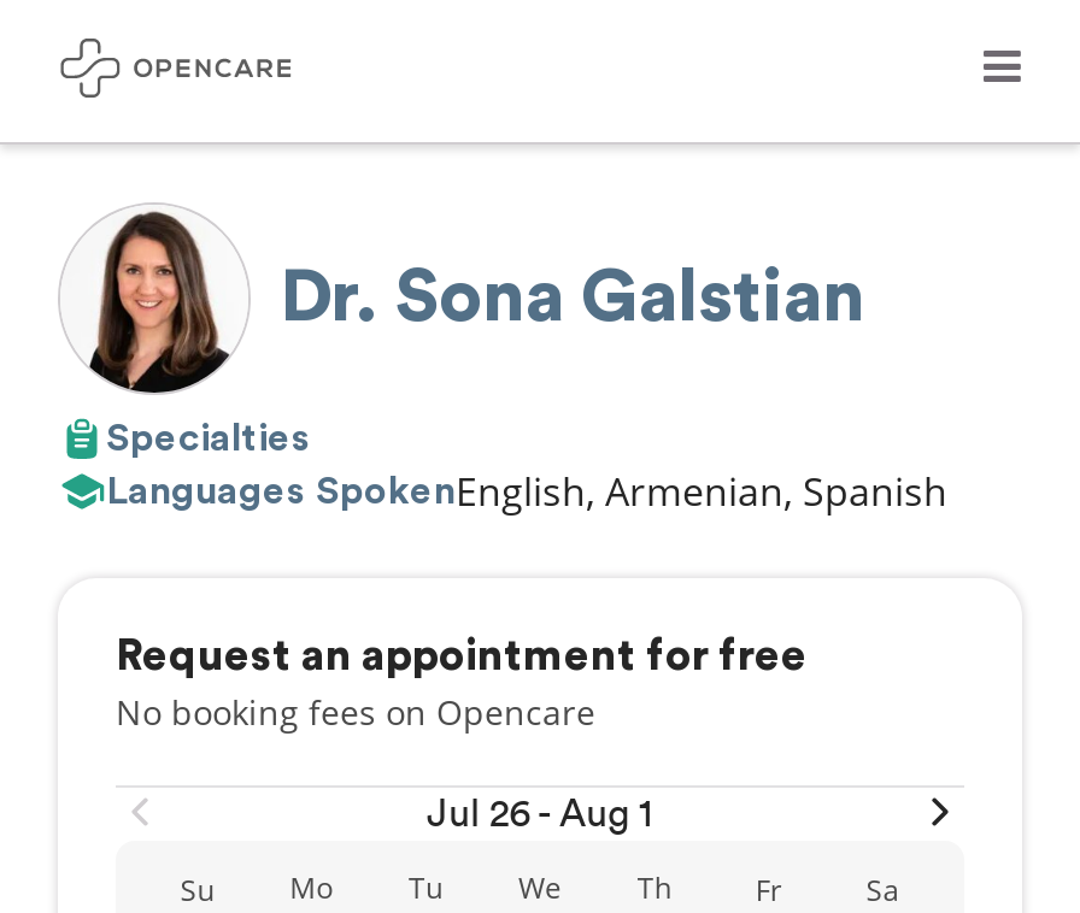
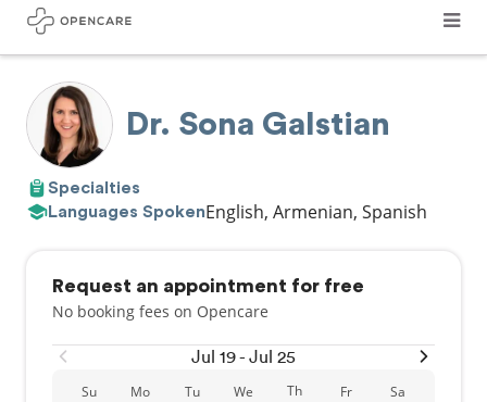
- Jul 26 - Aug 1
+ Jul 19 - Jul 25
